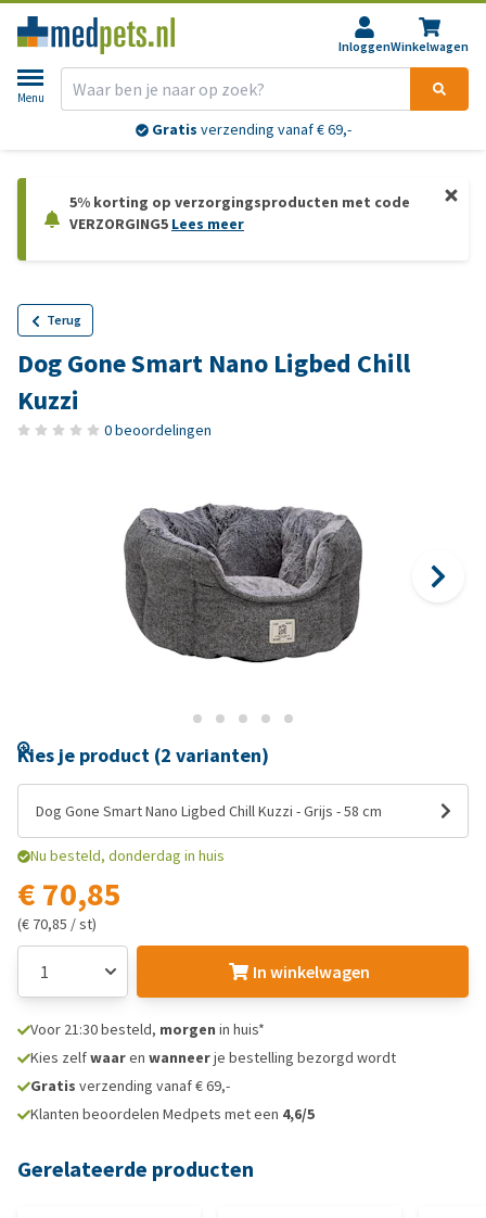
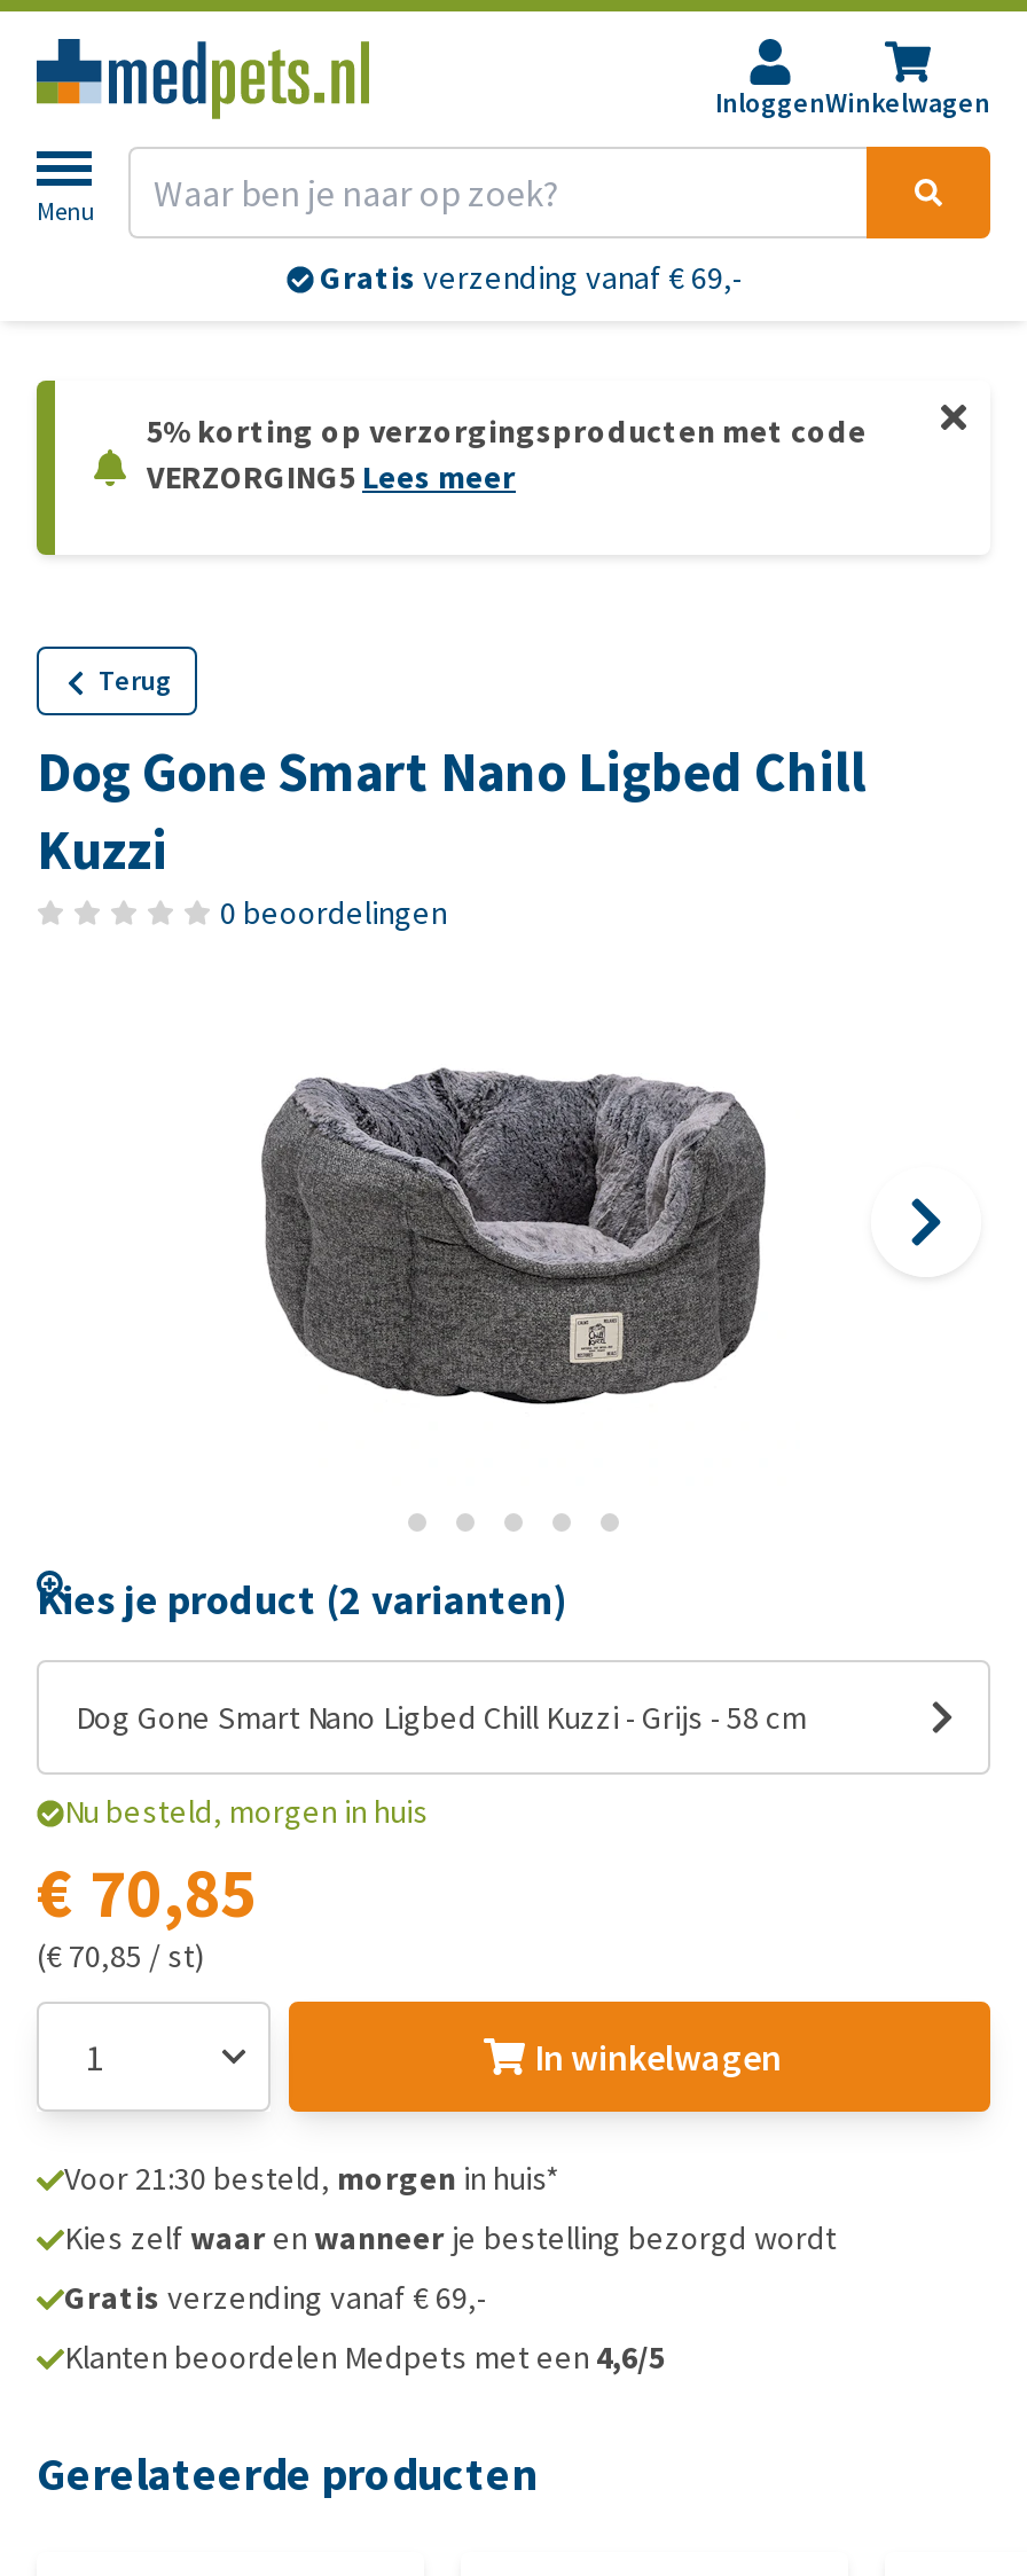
- Nu besteld, donderdag in huis
+ Nu besteld, morgen in huis
